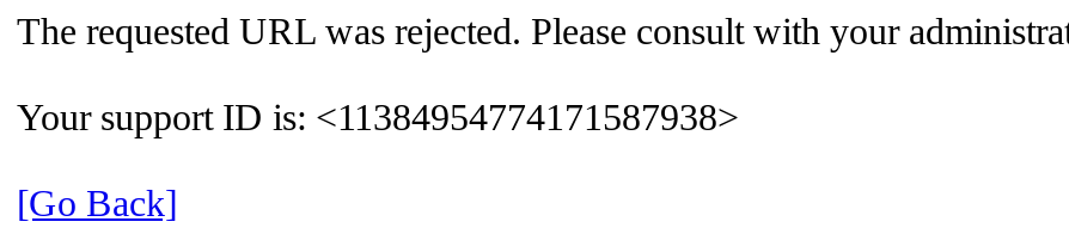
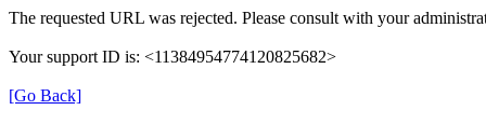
- Your support ID is: <11384954774171587938>
+ Your support ID is: <11384954774120825682>
